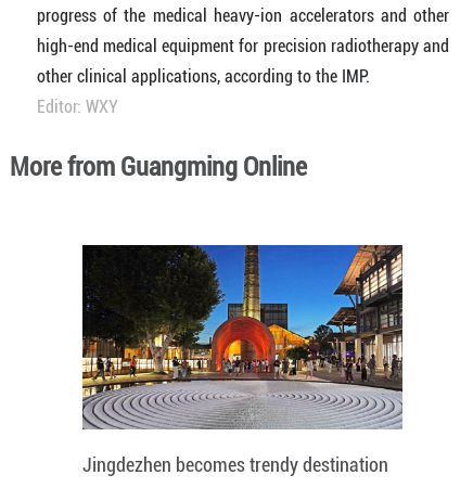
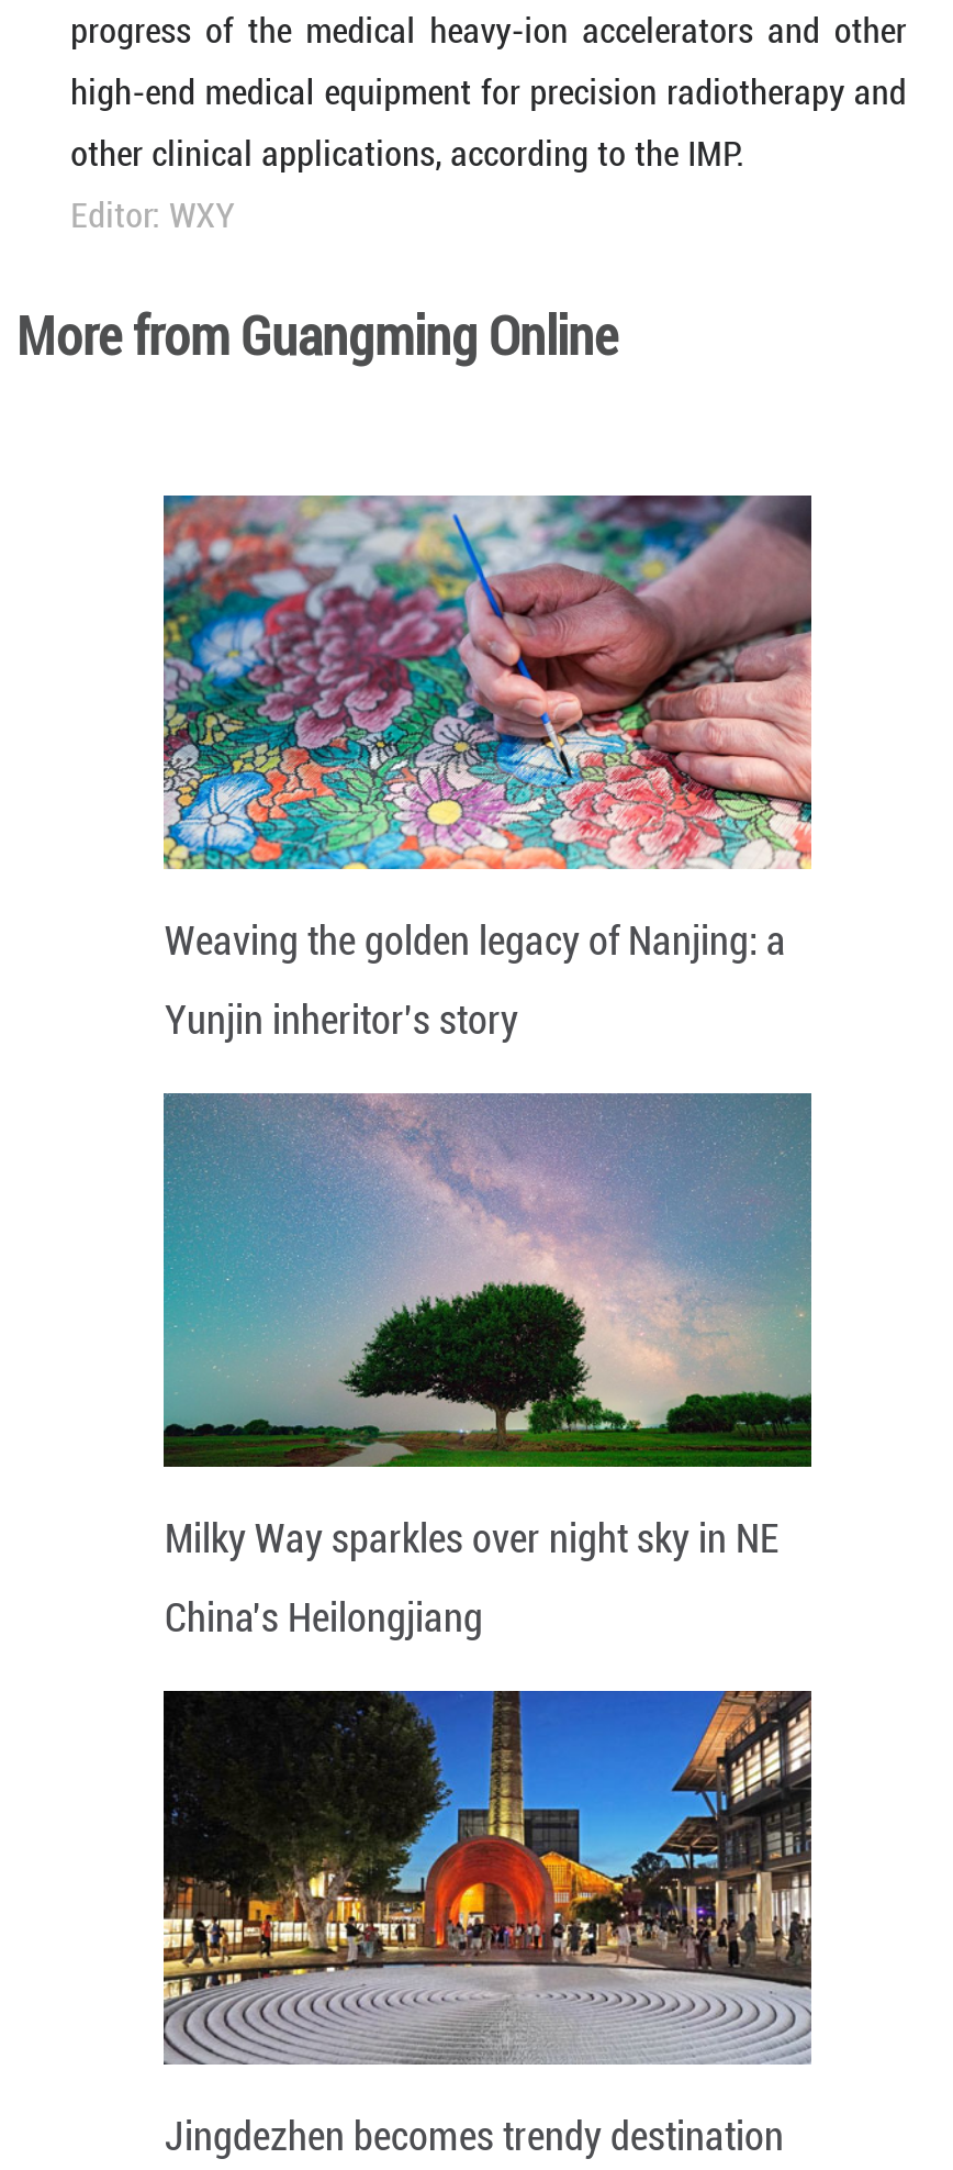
+ [image]
+ Weaving the golden legacy of Nanjing: a
+ Yunjin inheritor's story

+ [image]
+ Milky Way sparkles over night sky in NE
+ China's Heilongjiang
